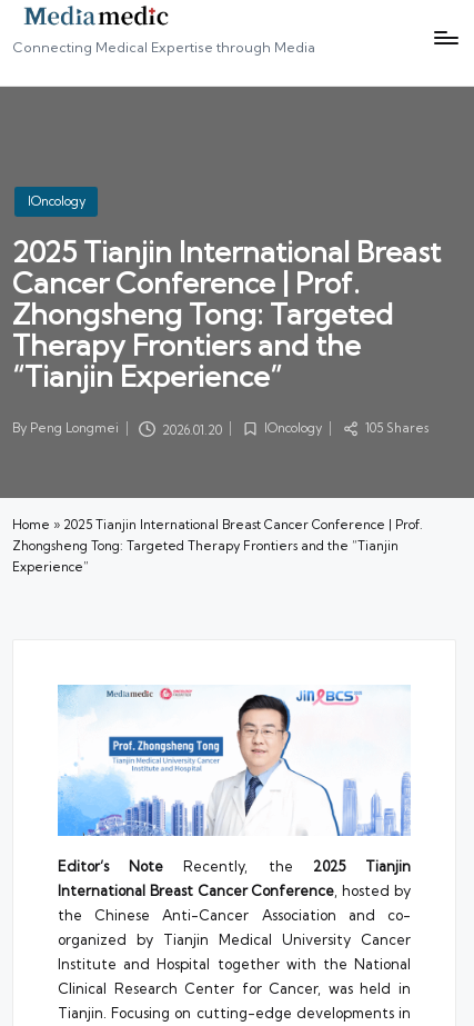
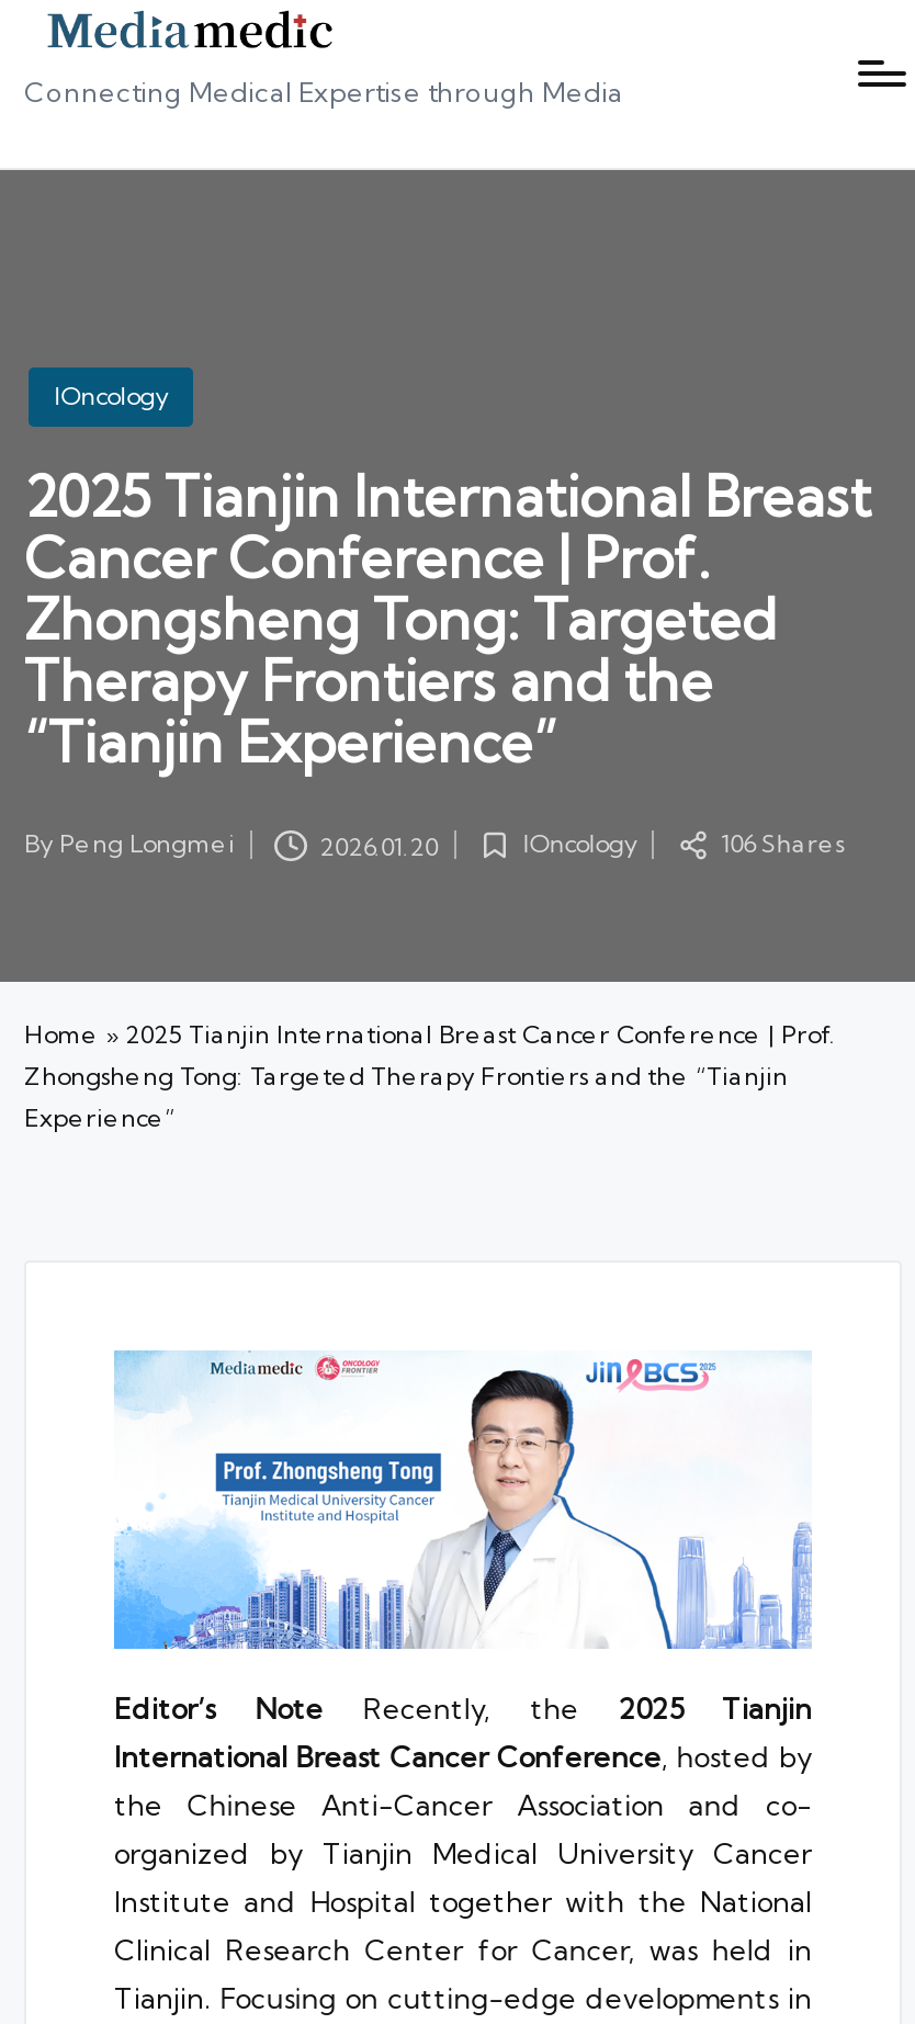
- 105 Shares
+ 106 Shares
